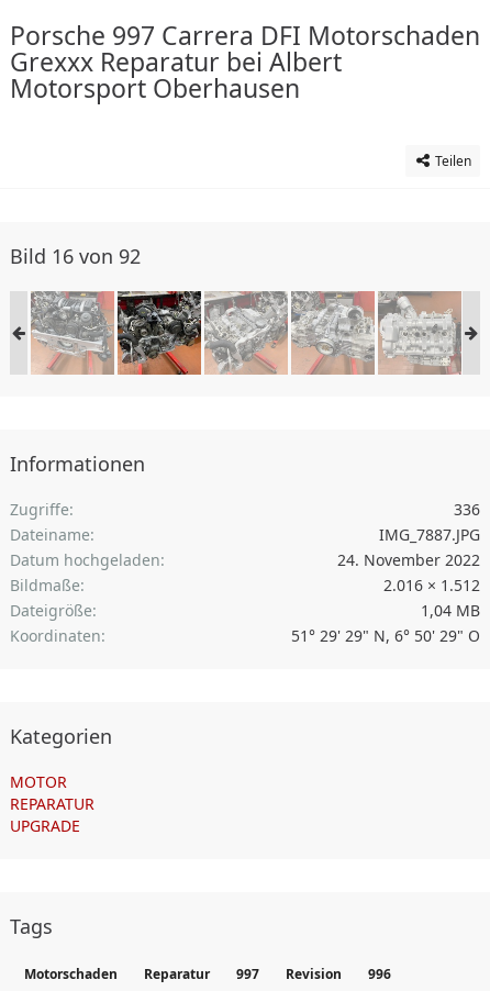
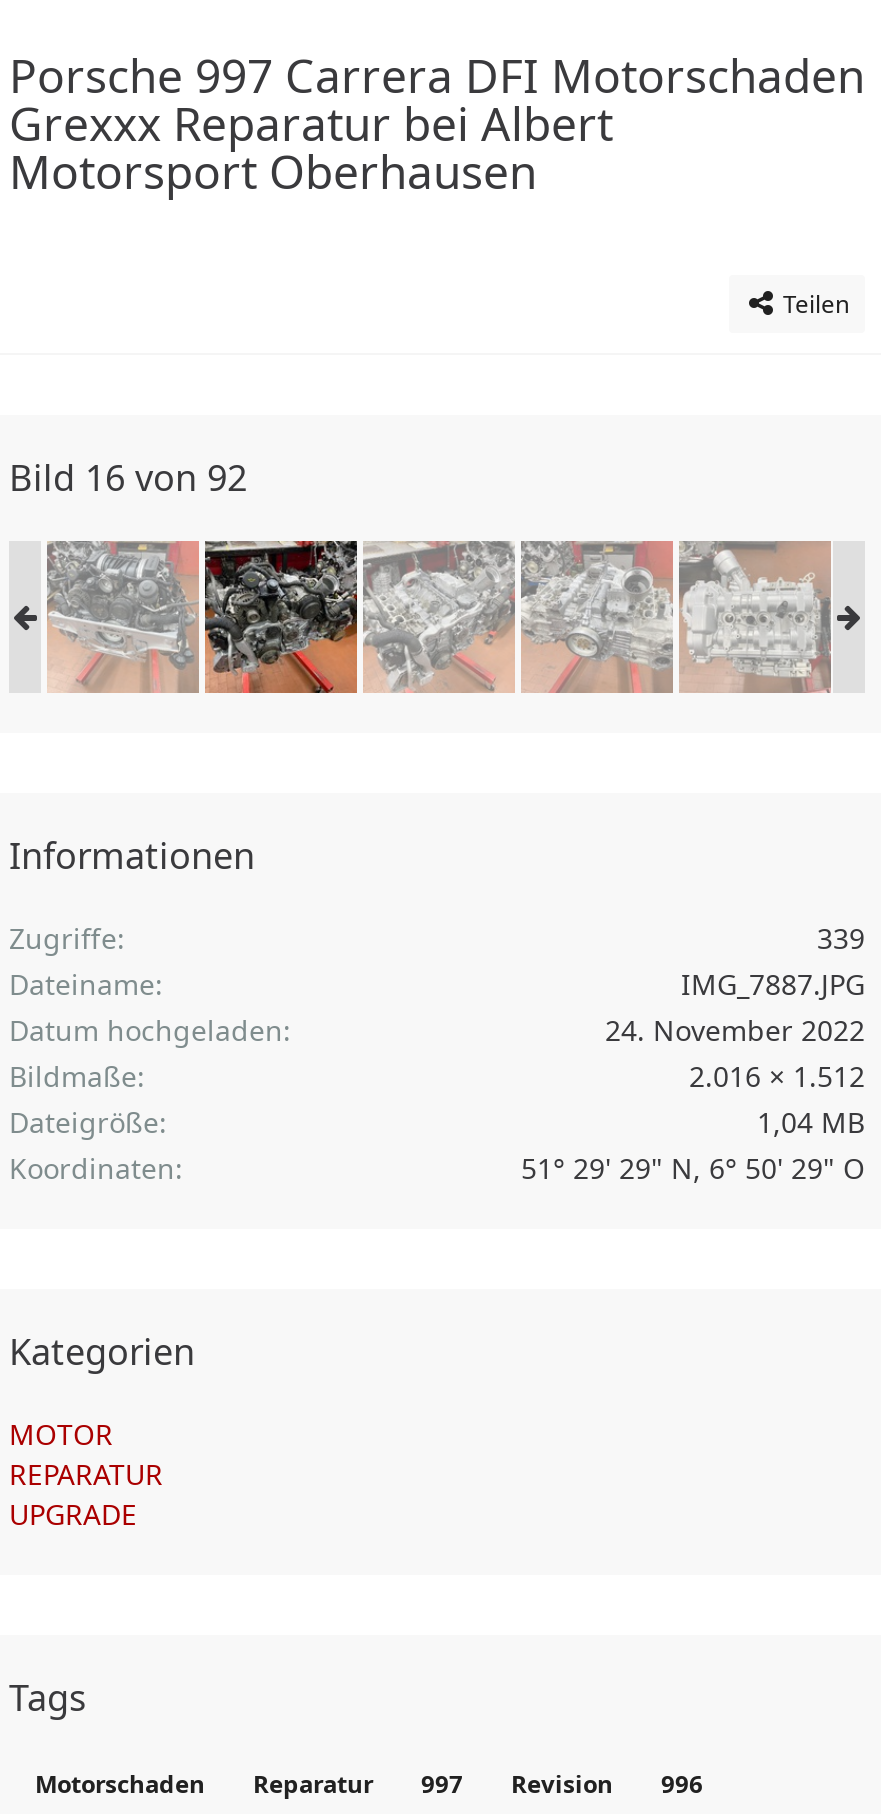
- 336
+ 339
